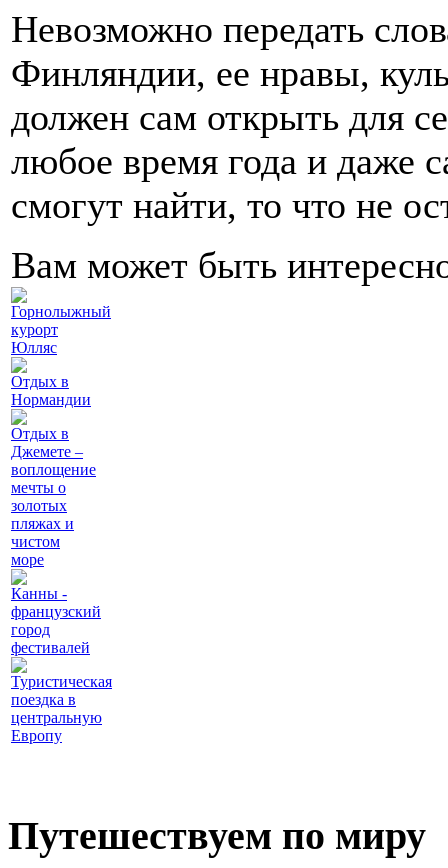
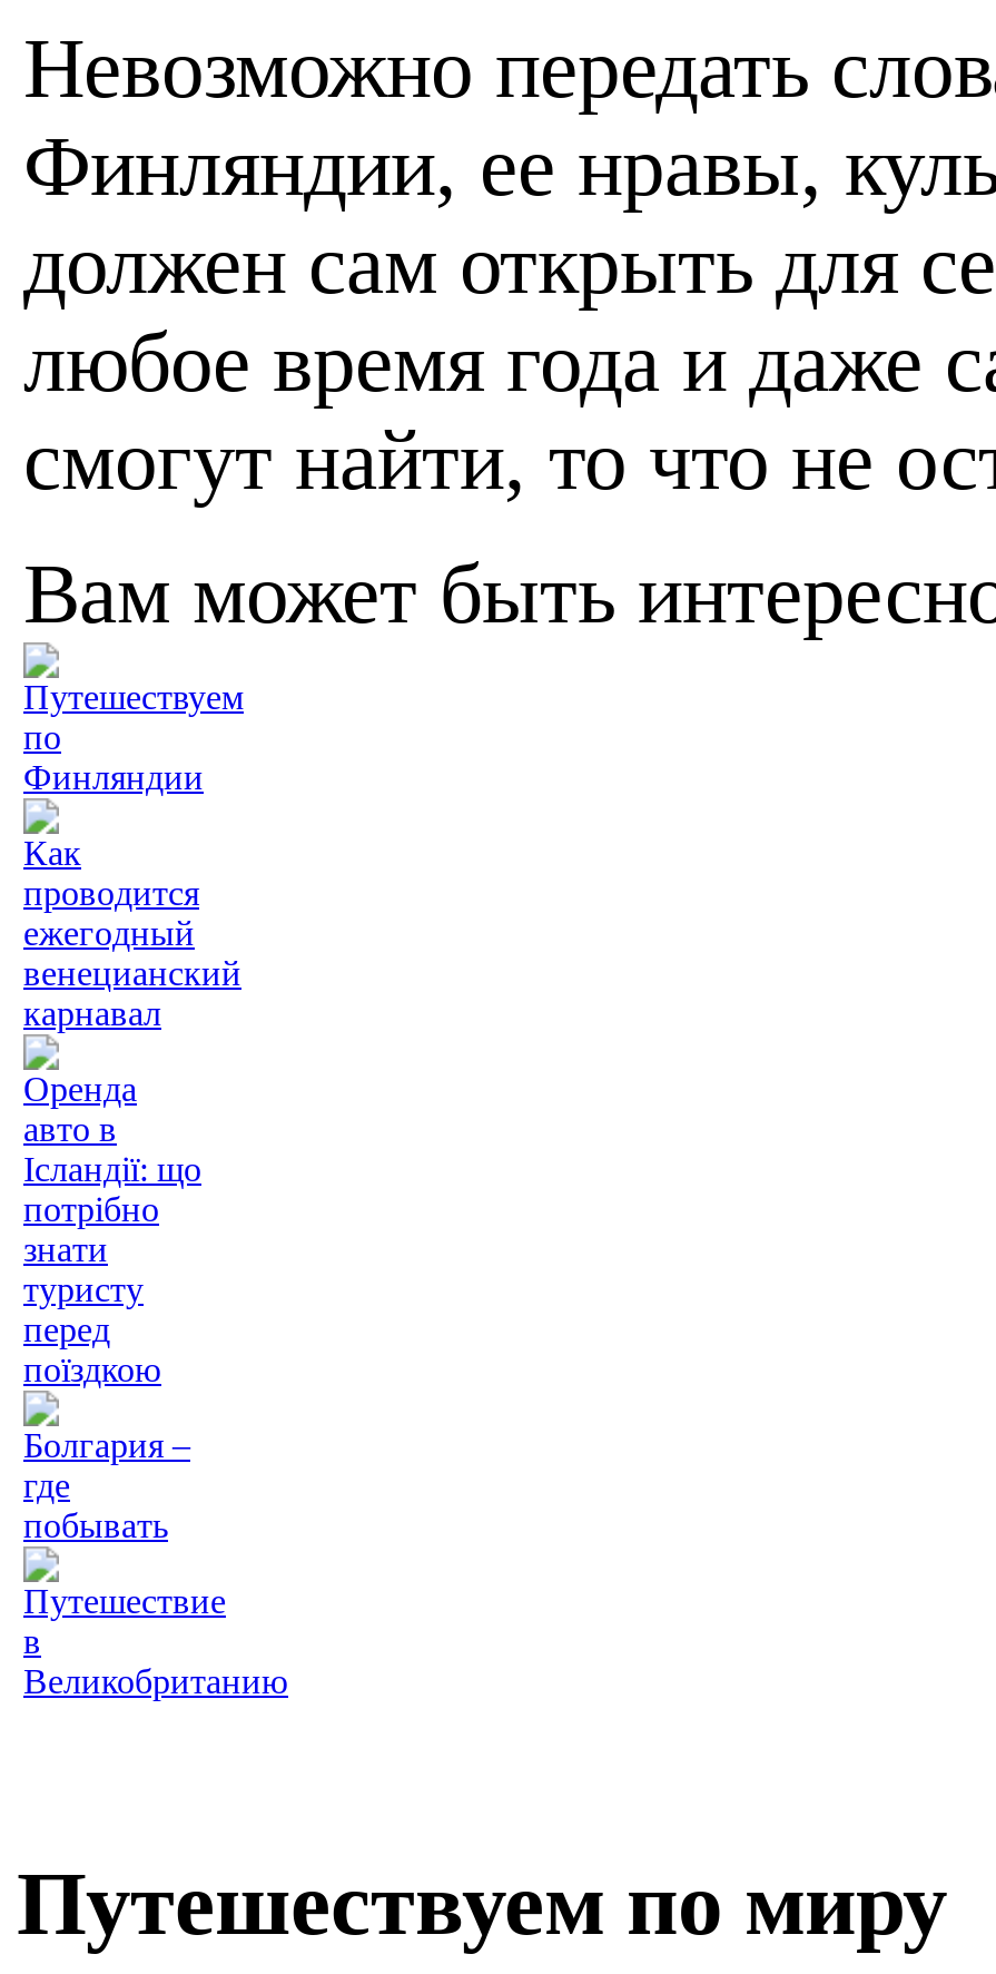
- Горнолыжный
- курорт
- Юлляс
+ Путешествуем
+ по
+ Финляндии

- Отдых в
- Нормандии
+ Как
+ проводится
+ ежегодный
+ венецианский
+ карнавал

- Отдых в
- Джемете –
- воплощение
- мечты о
- золотых
- пляжах и
- чистом
- море
+ Оренда
+ авто в
+ Ісландії: що
+ потрібно
+ знати
+ туристу
+ перед
+ поїздкою

- Канны -
- французский
- город
- фестивалей
+ Болгария –
+ где
+ побывать

- Туристическая
- поездка в
- центральную
- Европу
+ Путешествие
+ в
+ Великобританию
